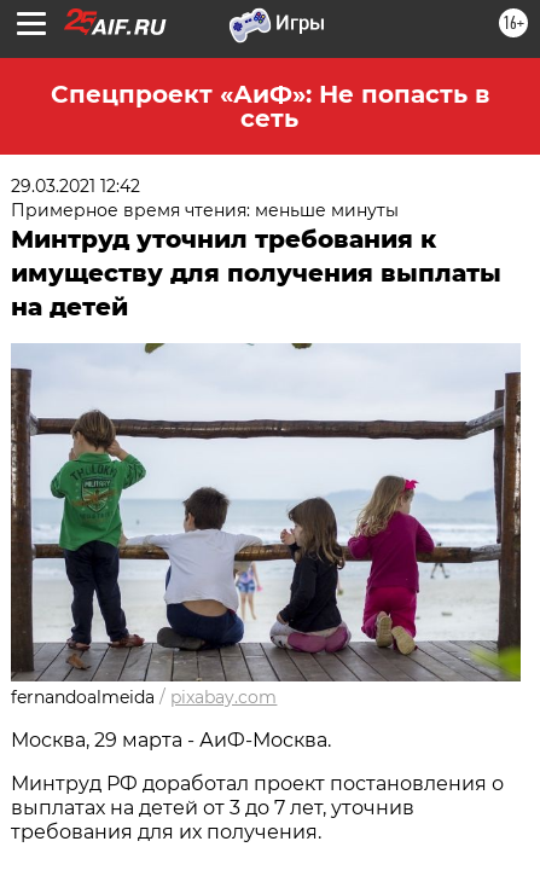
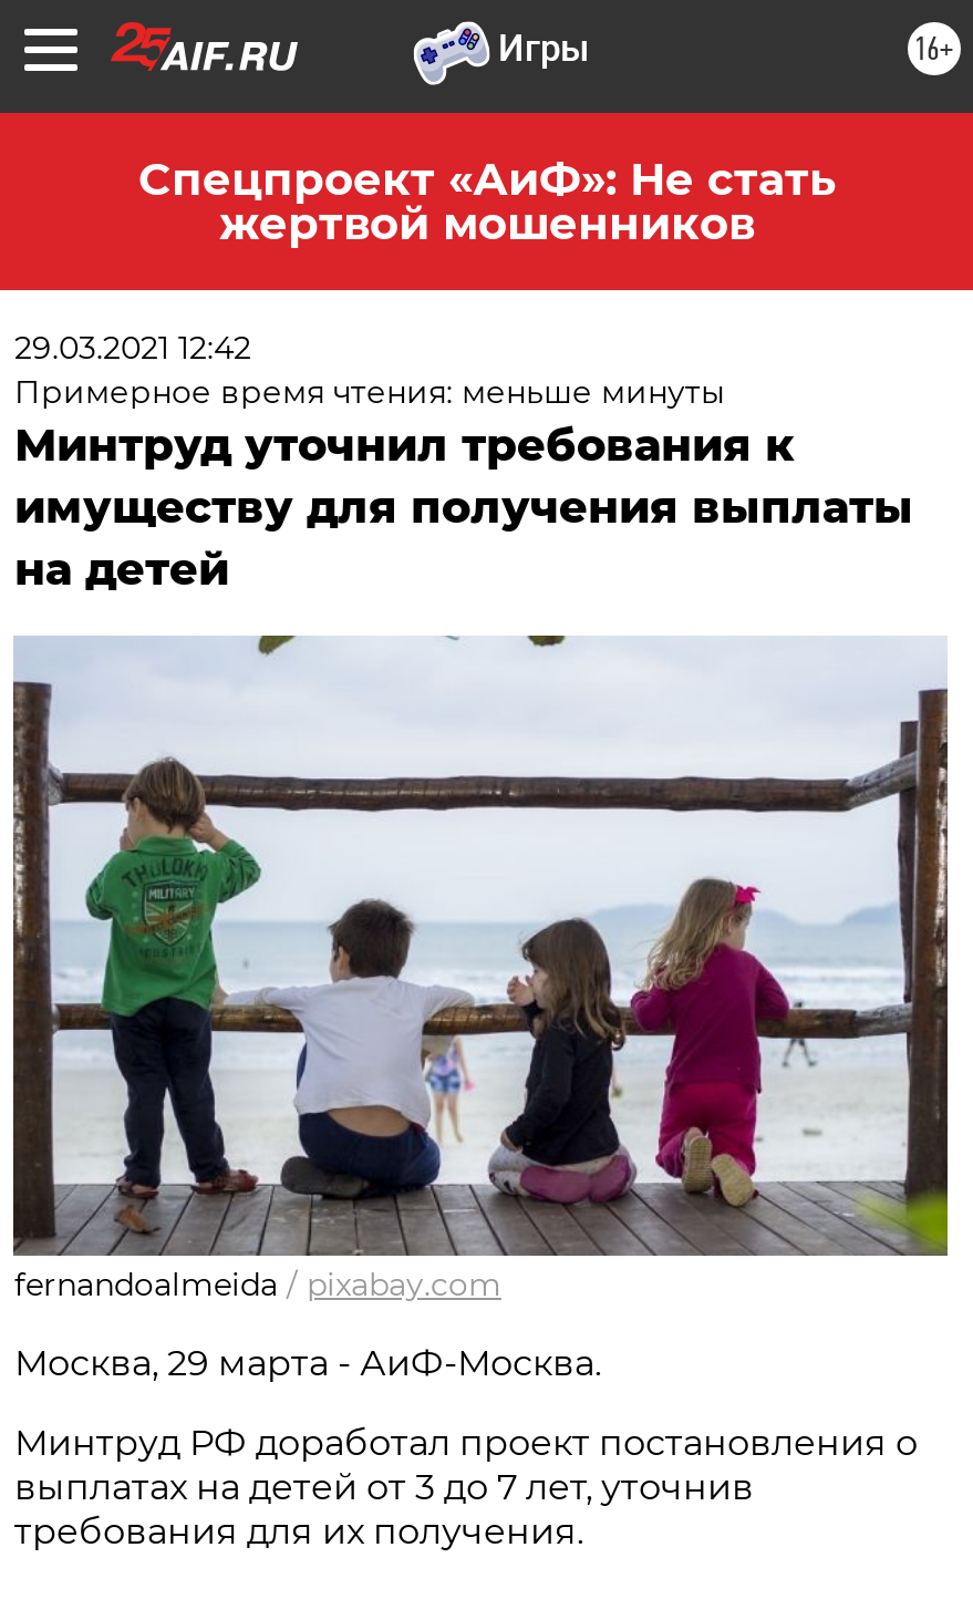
- Спецпроект «АиФ»: Не попасть в
- сеть
+ Спецпроект «АиФ»: Не стать
+ жертвой мошенников
